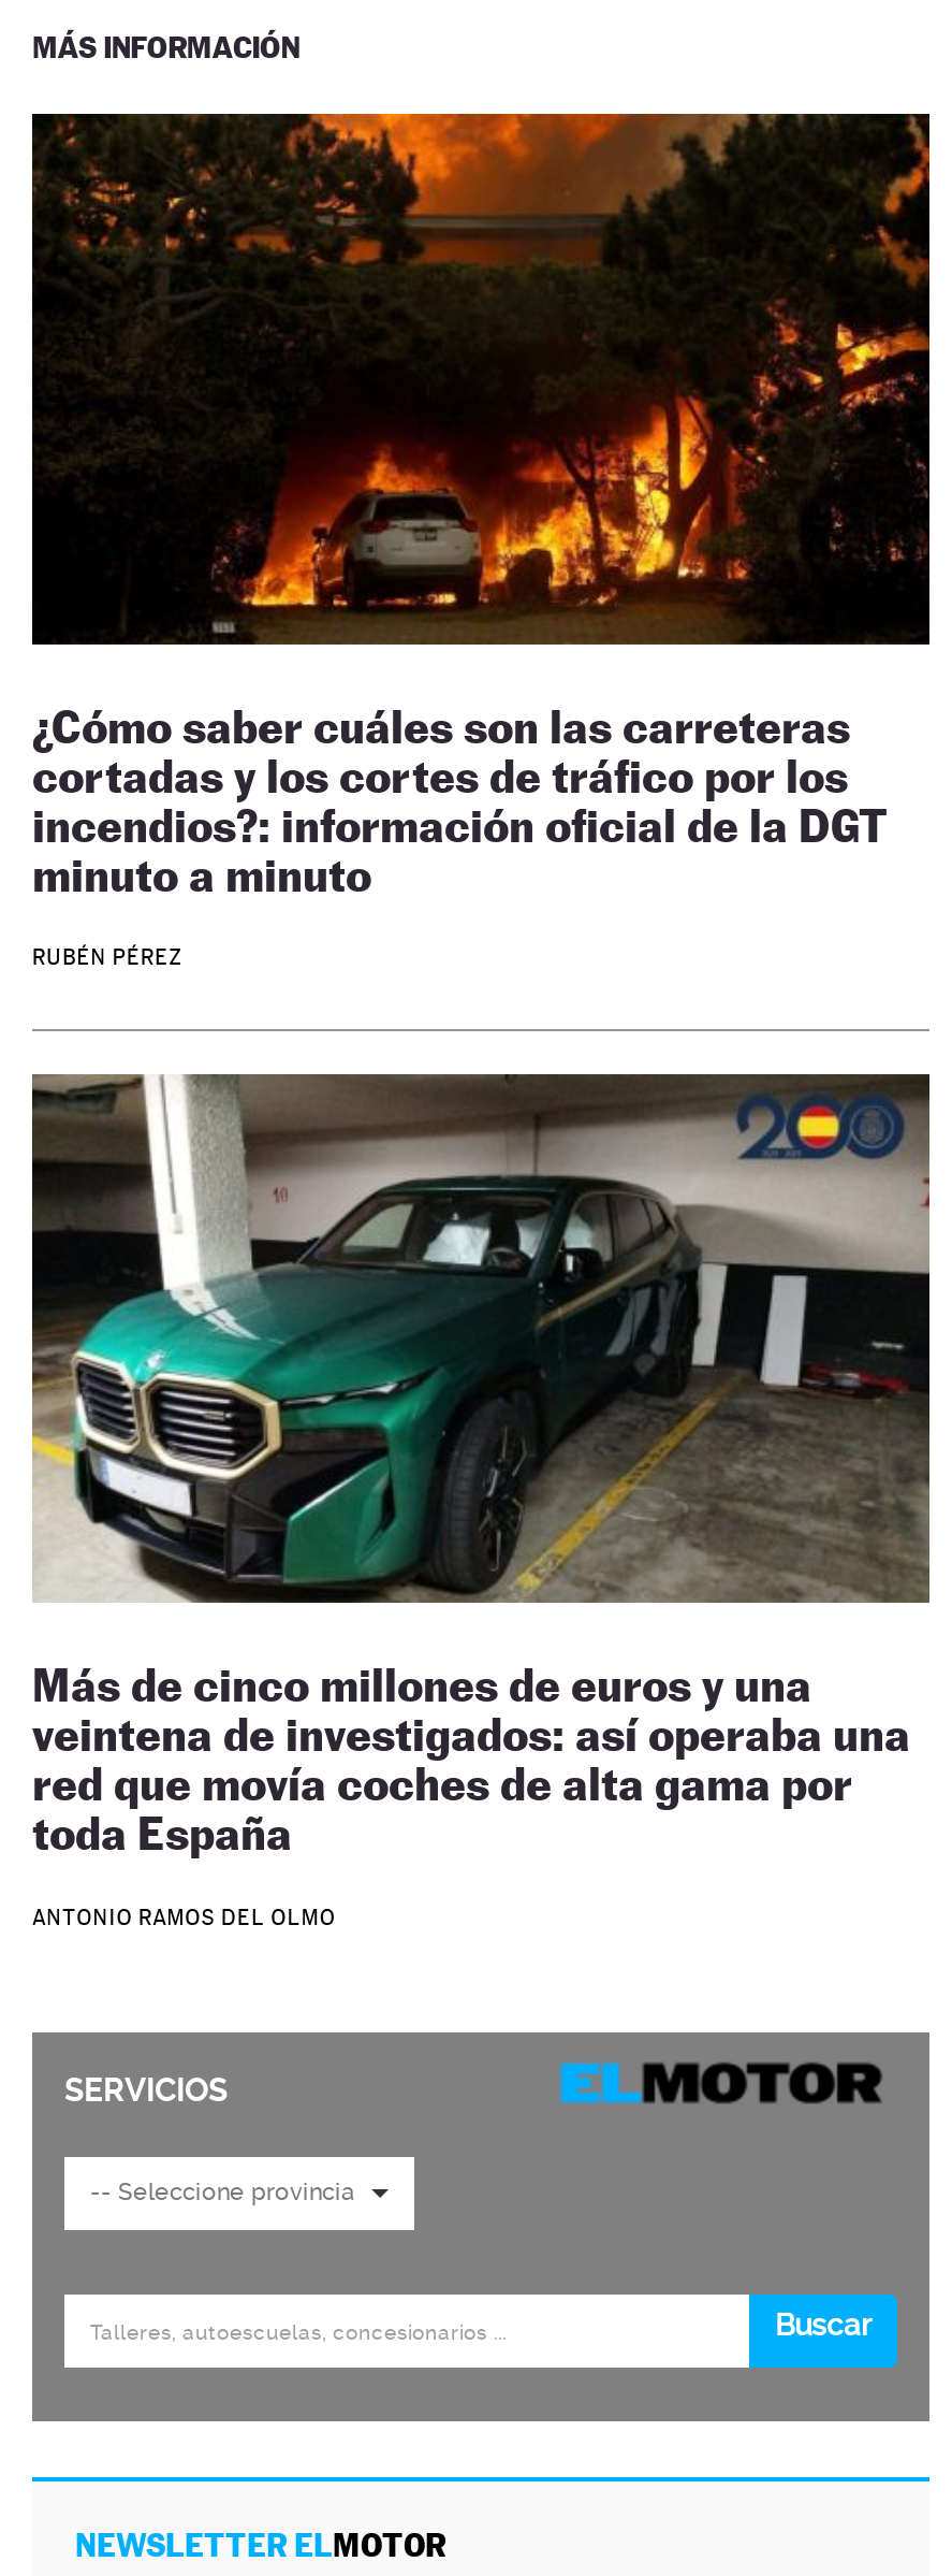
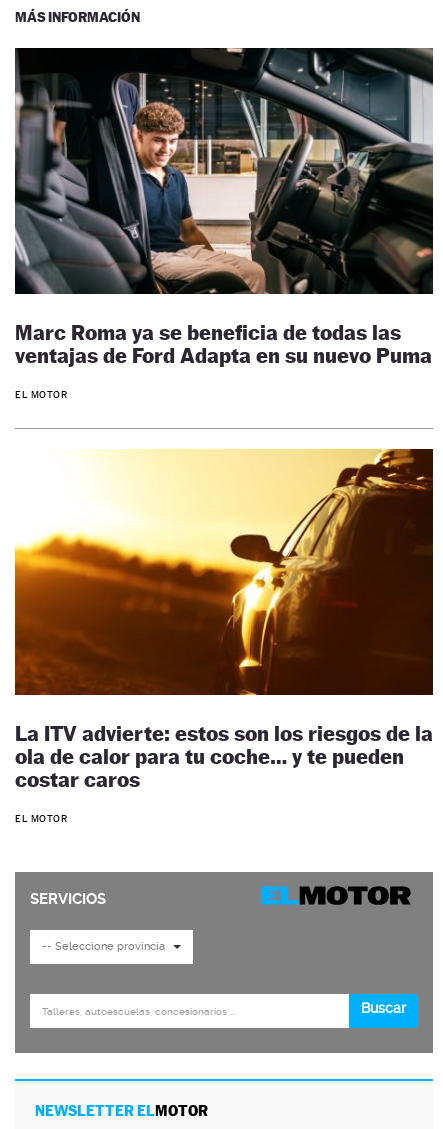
- [image]
- ¿Cómo saber cuáles son las carreteras
- cortadas y los cortes de tráfico por los
- incendios?: información oficial de la DGT
- minuto a minuto
+ [image]
+ Marc Roma ya se beneficia de todas las
+ ventajas de Ford Adapta en su nuevo Puma

- RUBÉN PÉREZ
+ EL MOTOR

- [image]
+ [image]

- Más de cinco millones de euros y una
- veintena de investigados: así operaba una
- red que movía coches de alta gama por
- toda España
+ La ITV advierte: estos son los riesgos de la
+ ola de calor para tu coche… y te pueden
+ costar caros

- ANTONIO RAMOS DEL OLMO
+ EL MOTOR
